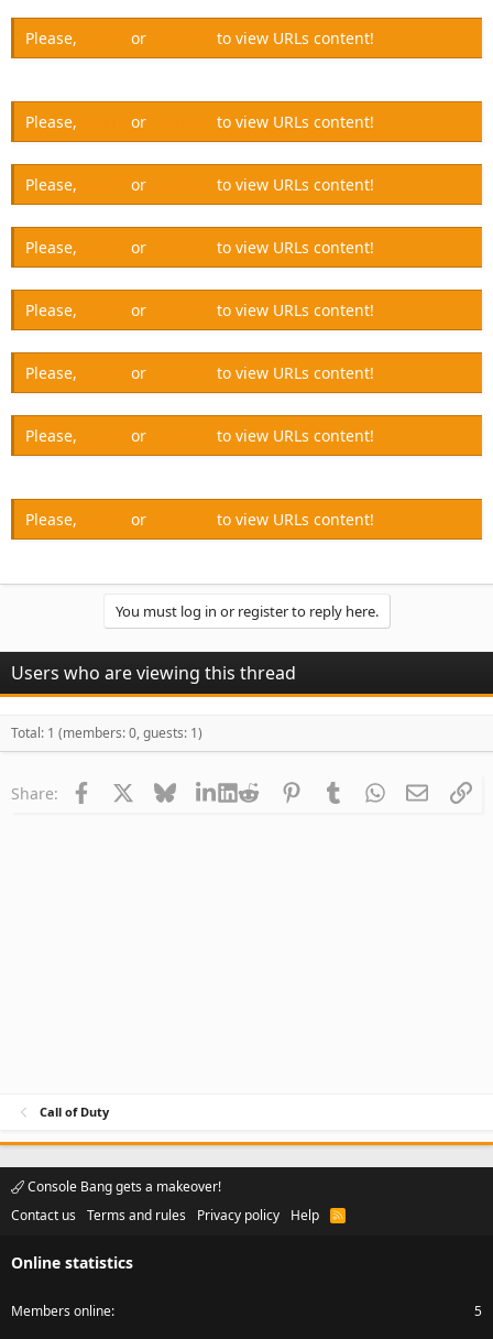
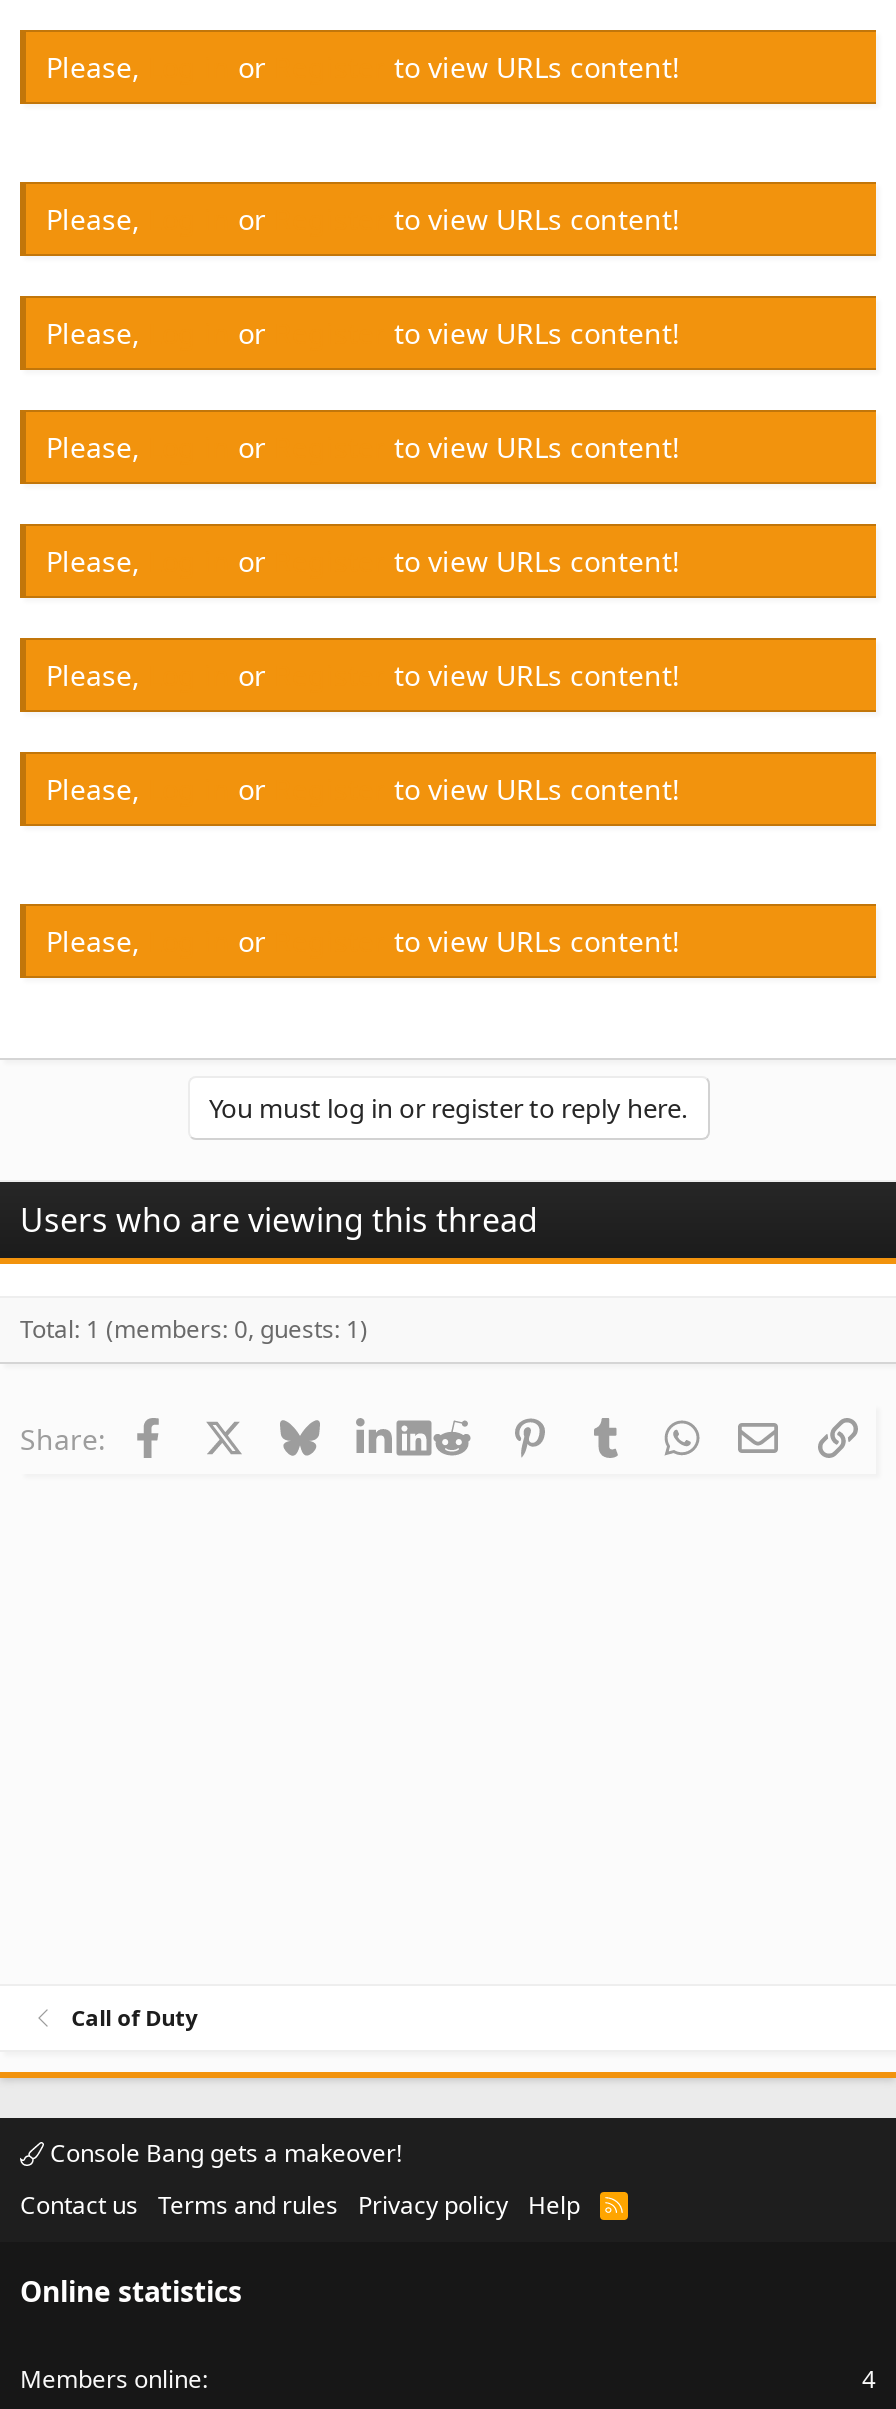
- 5
+ 4
